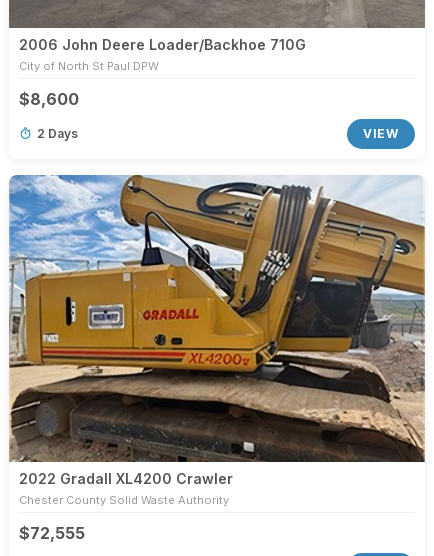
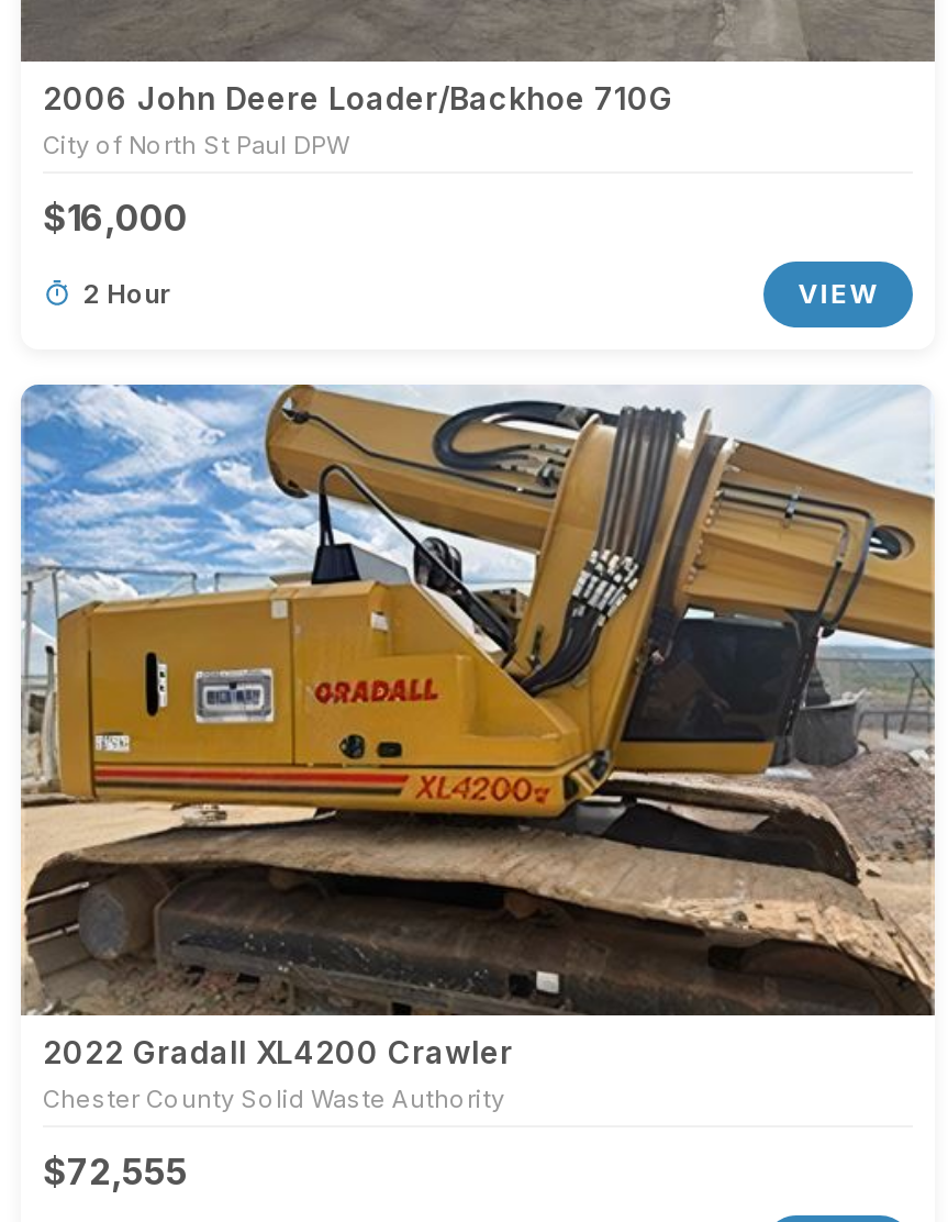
- $8,600
+ $16,000

- 2 Days
+ 2 Hour
